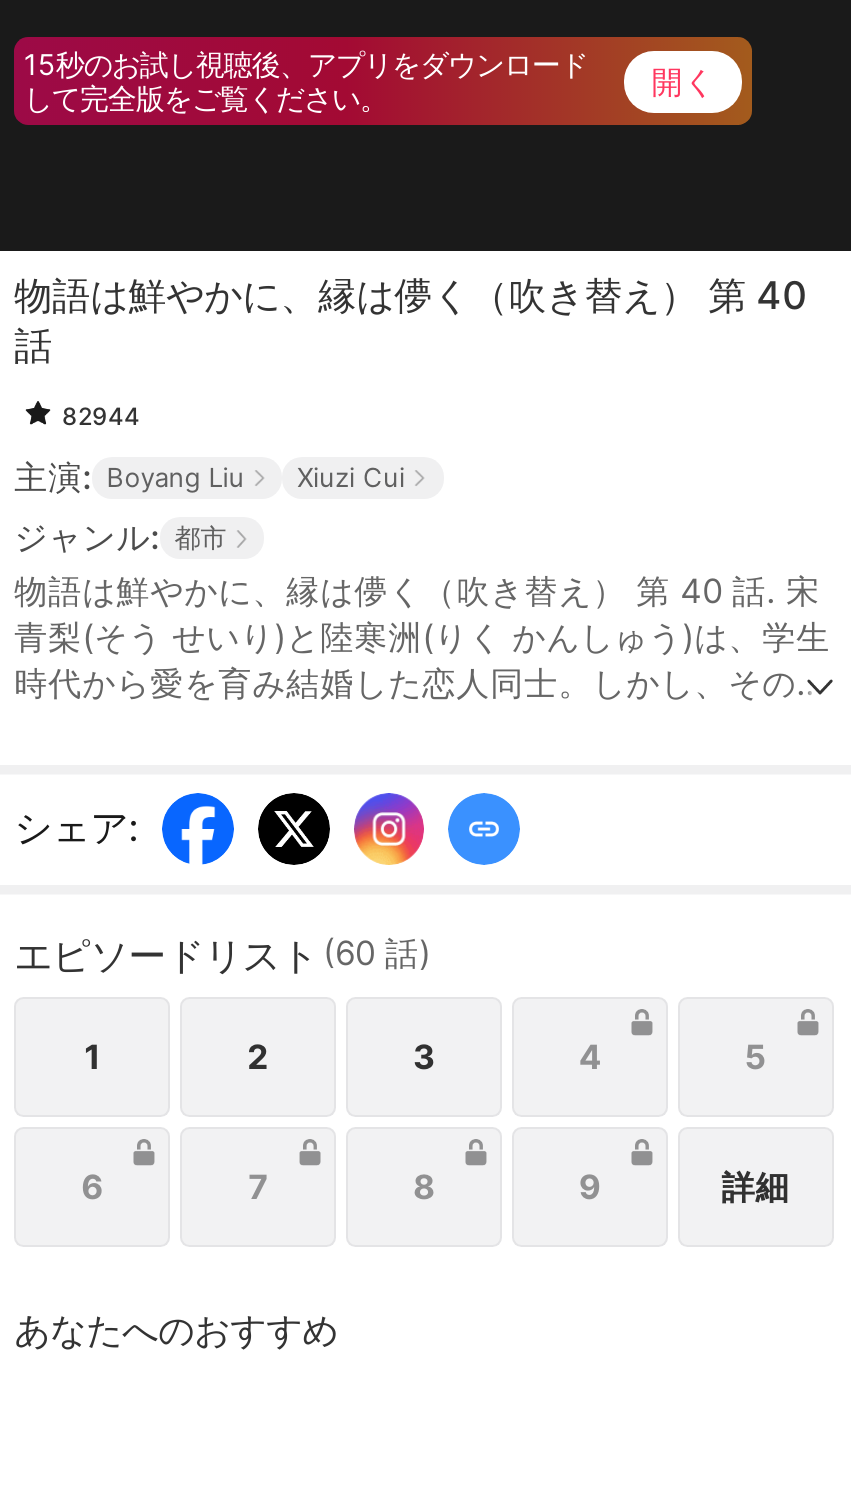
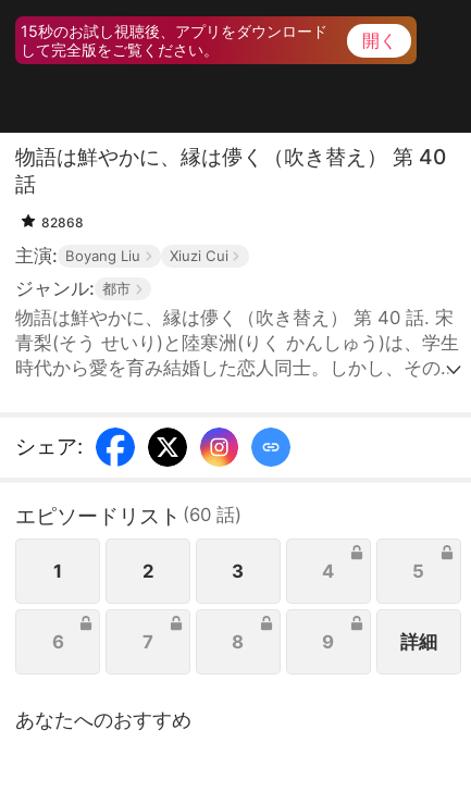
- 82944
+ 82868
